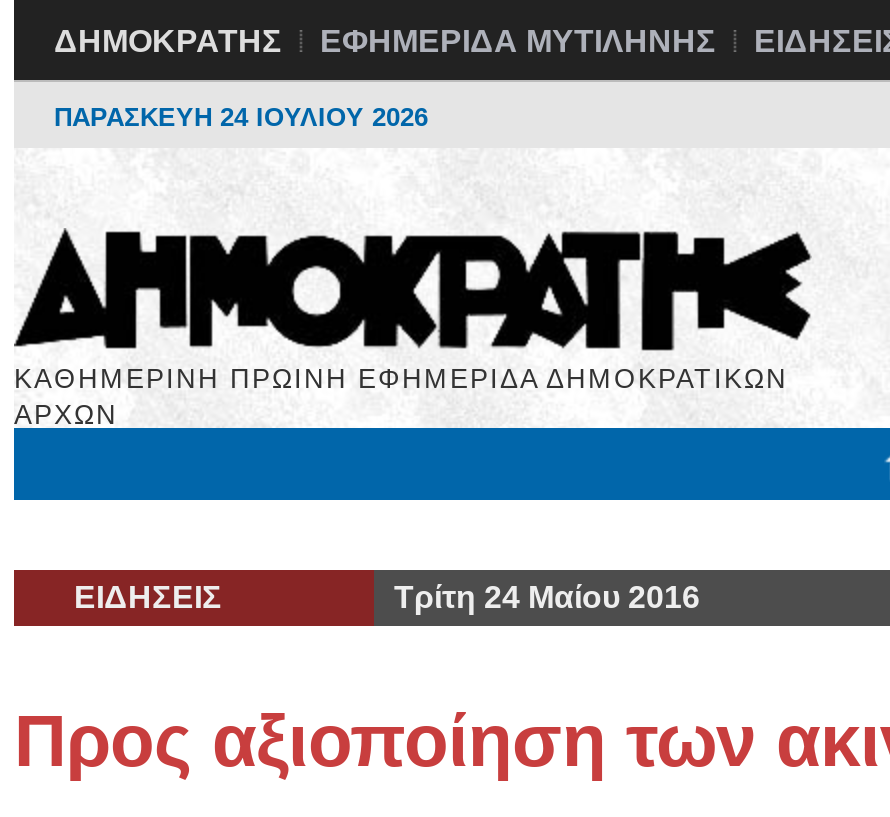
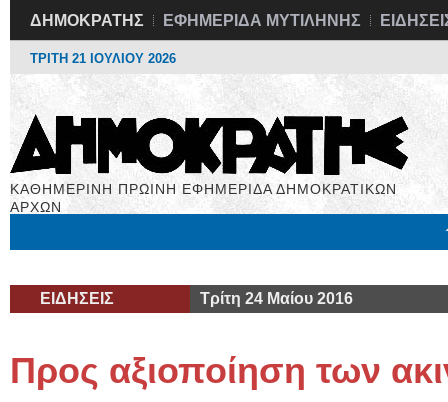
- ΠΑΡΑΣΚΕΥΗ 24 ΙΟΥΛΙΟΥ 2026
+ ΤΡΙΤΗ 21 ΙΟΥΛΙΟΥ 2026
